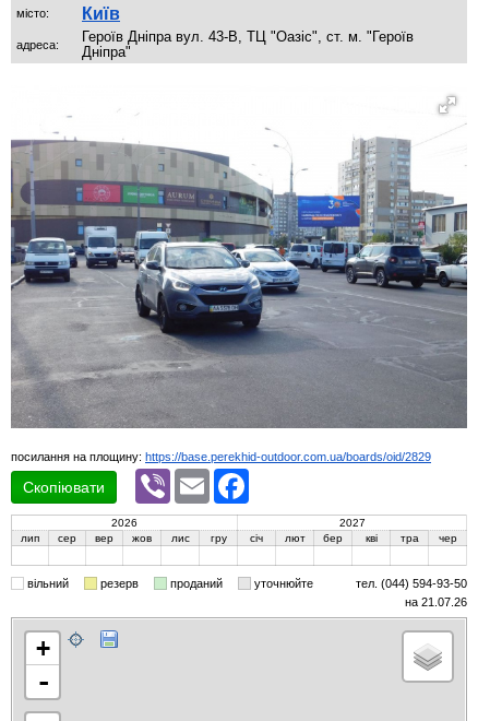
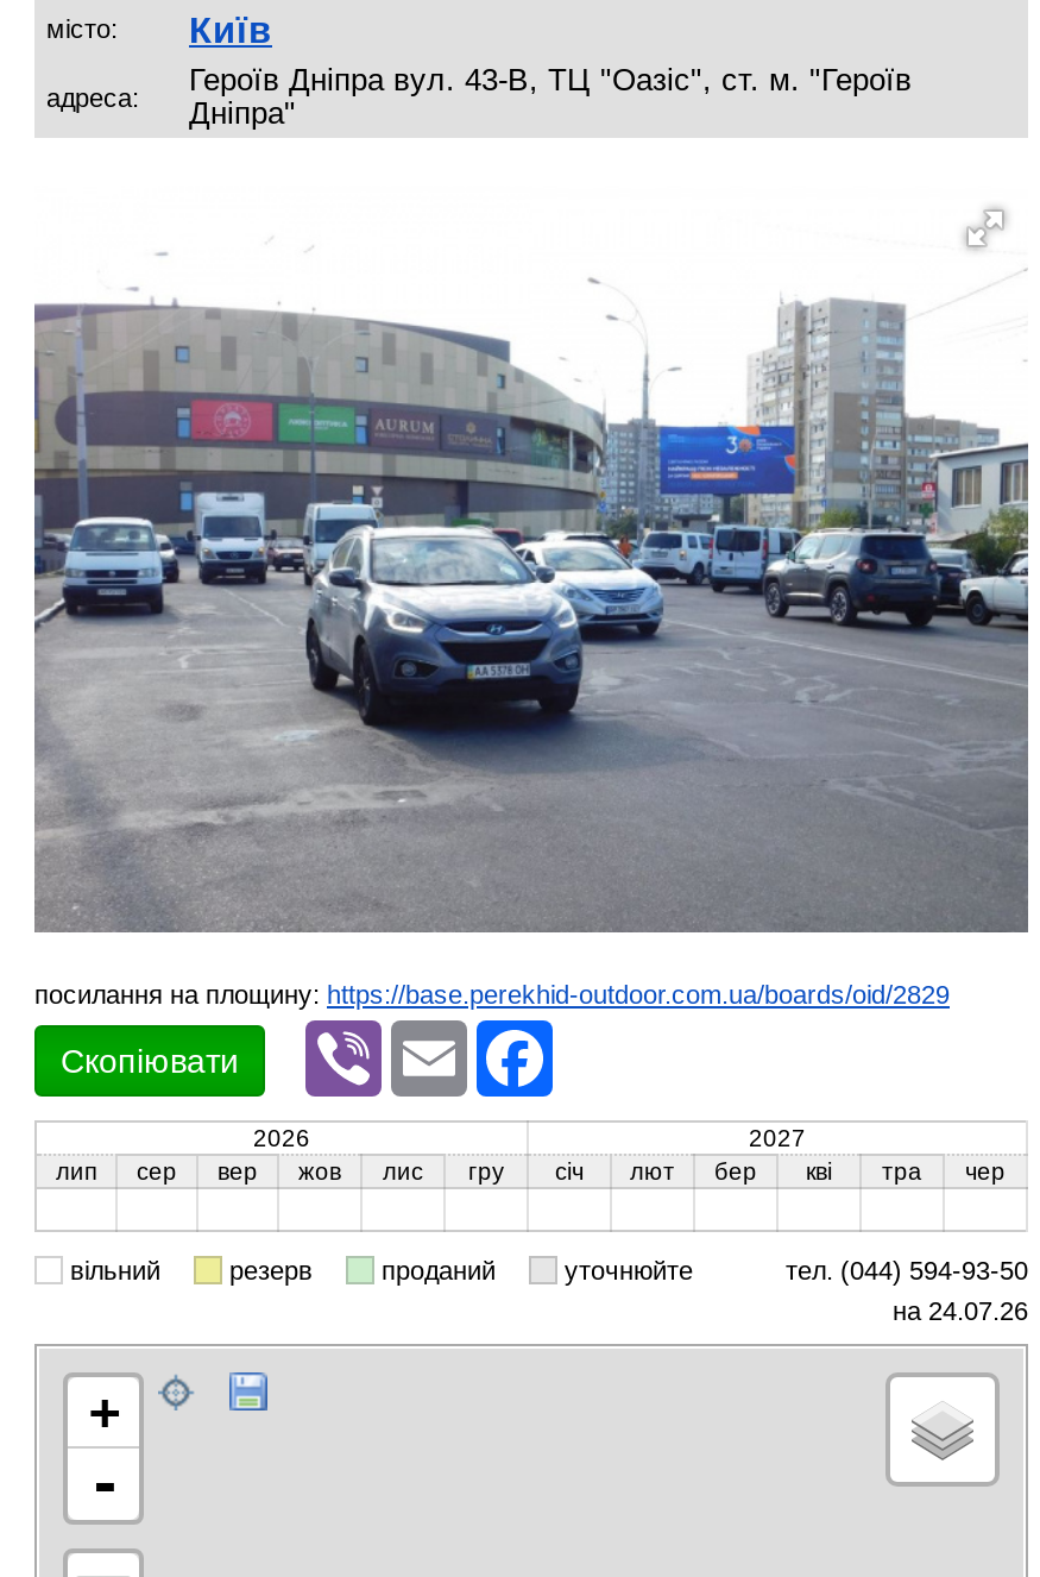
- на 21.07.26
+ на 24.07.26
